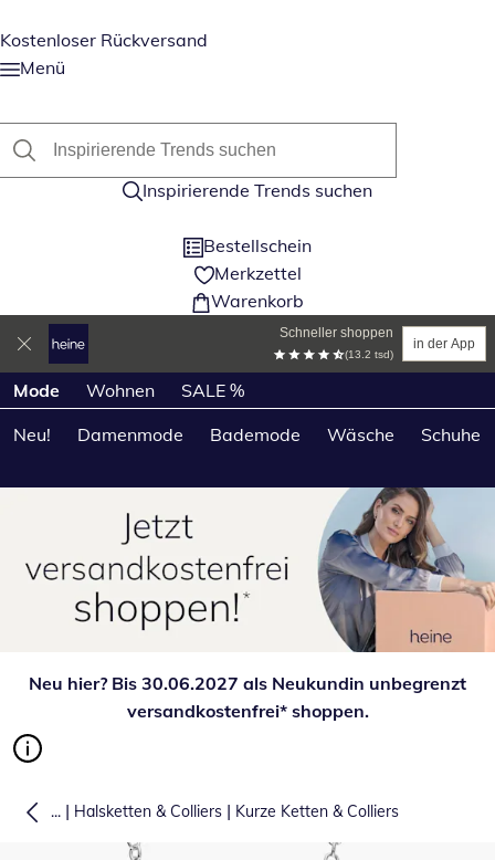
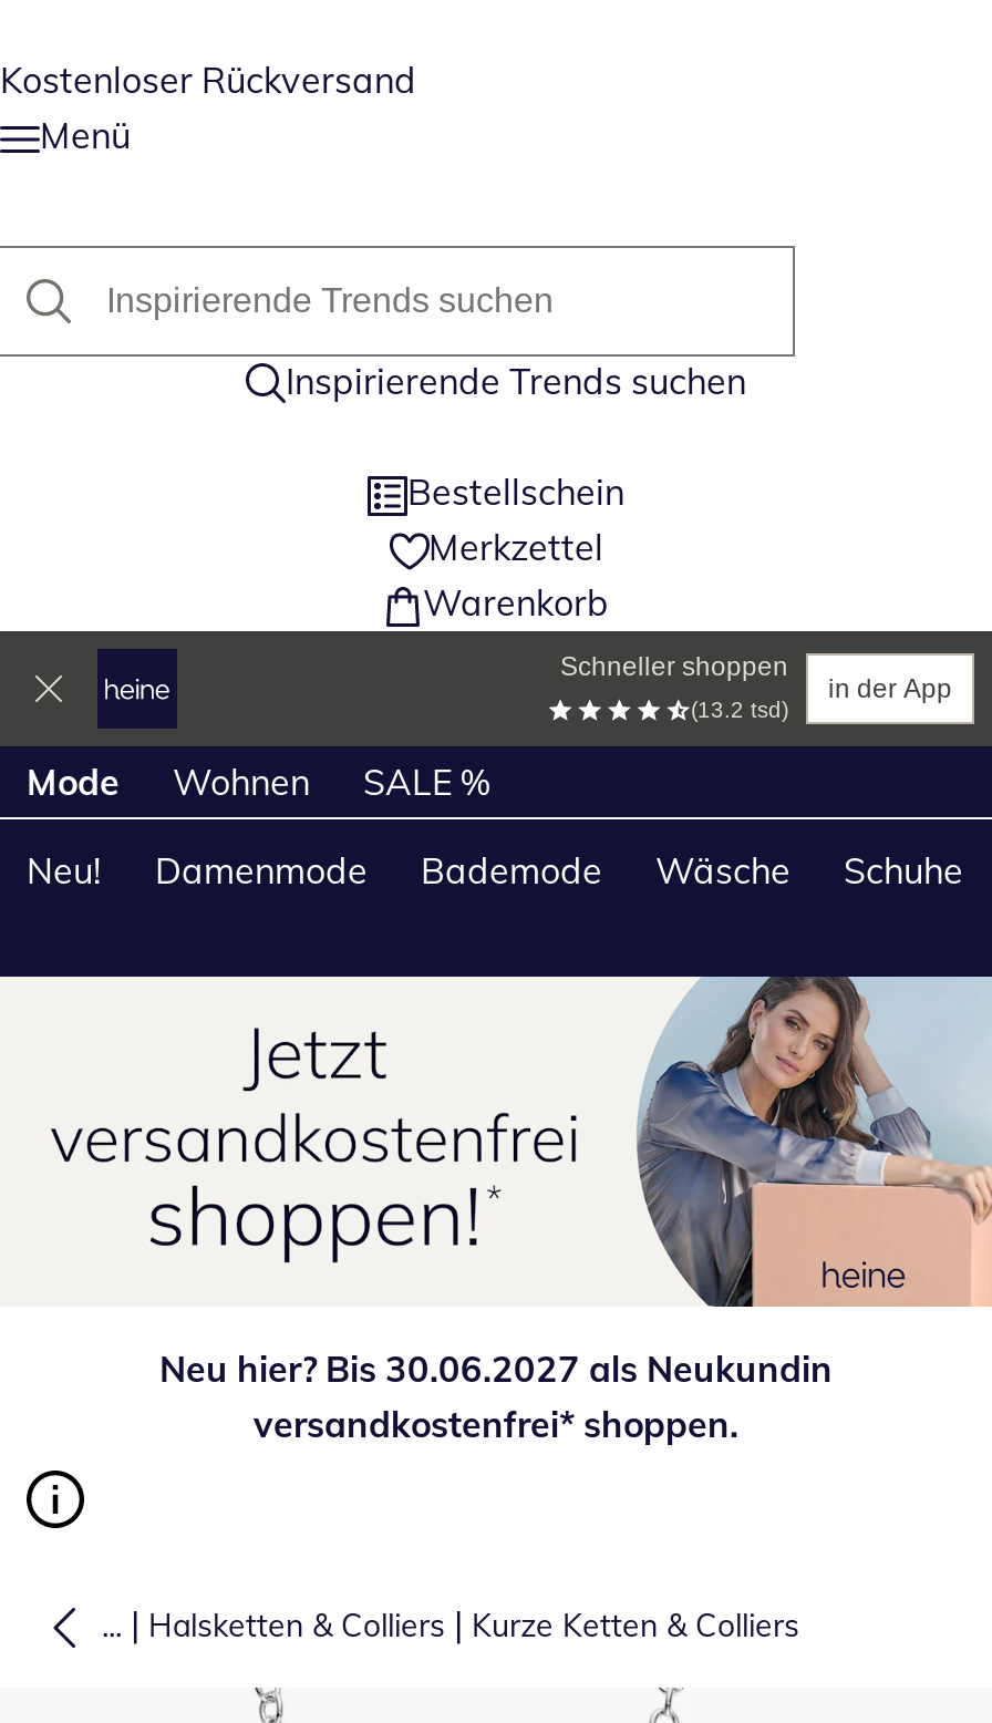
- Neu hier? Bis 30.06.2027 als Neukundin unbegrenzt
+ Neu hier? Bis 30.06.2027 als Neukundin
